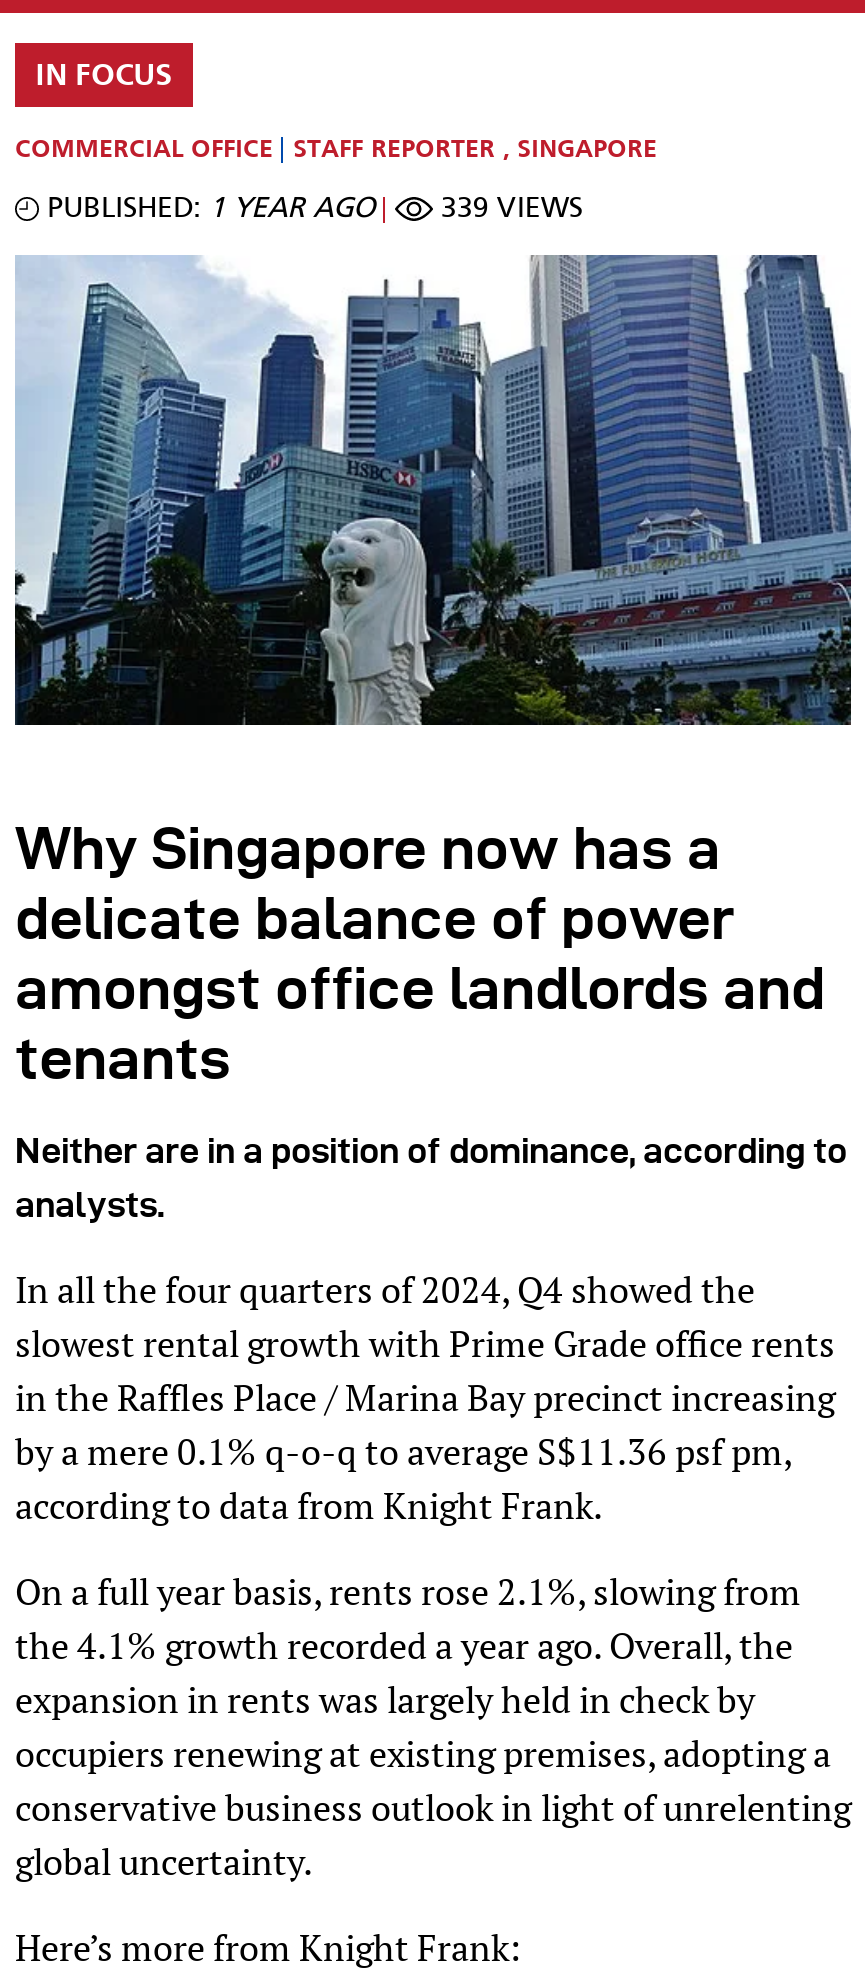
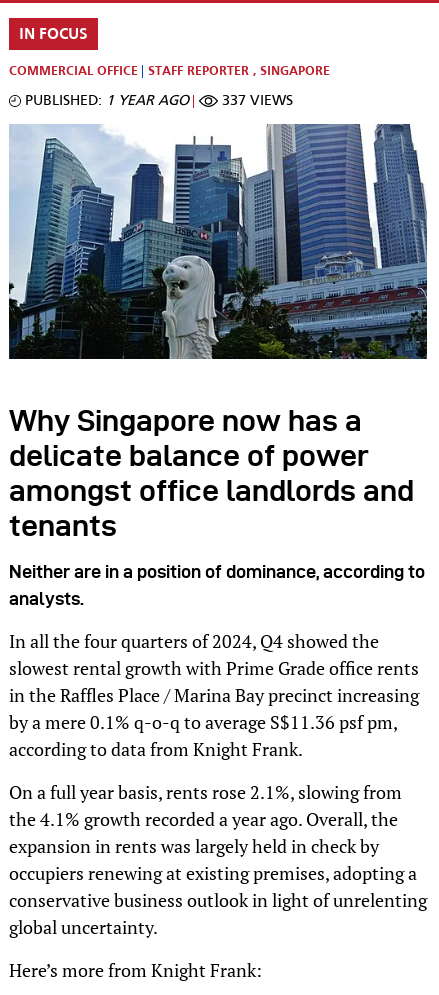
- 339 VIEWS
+ 337 VIEWS
